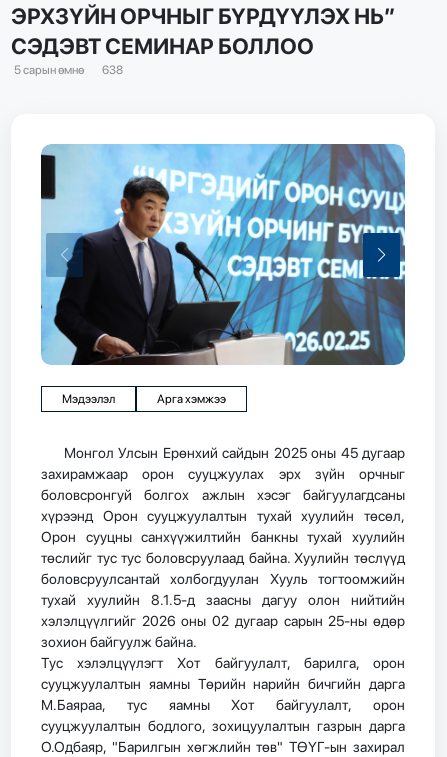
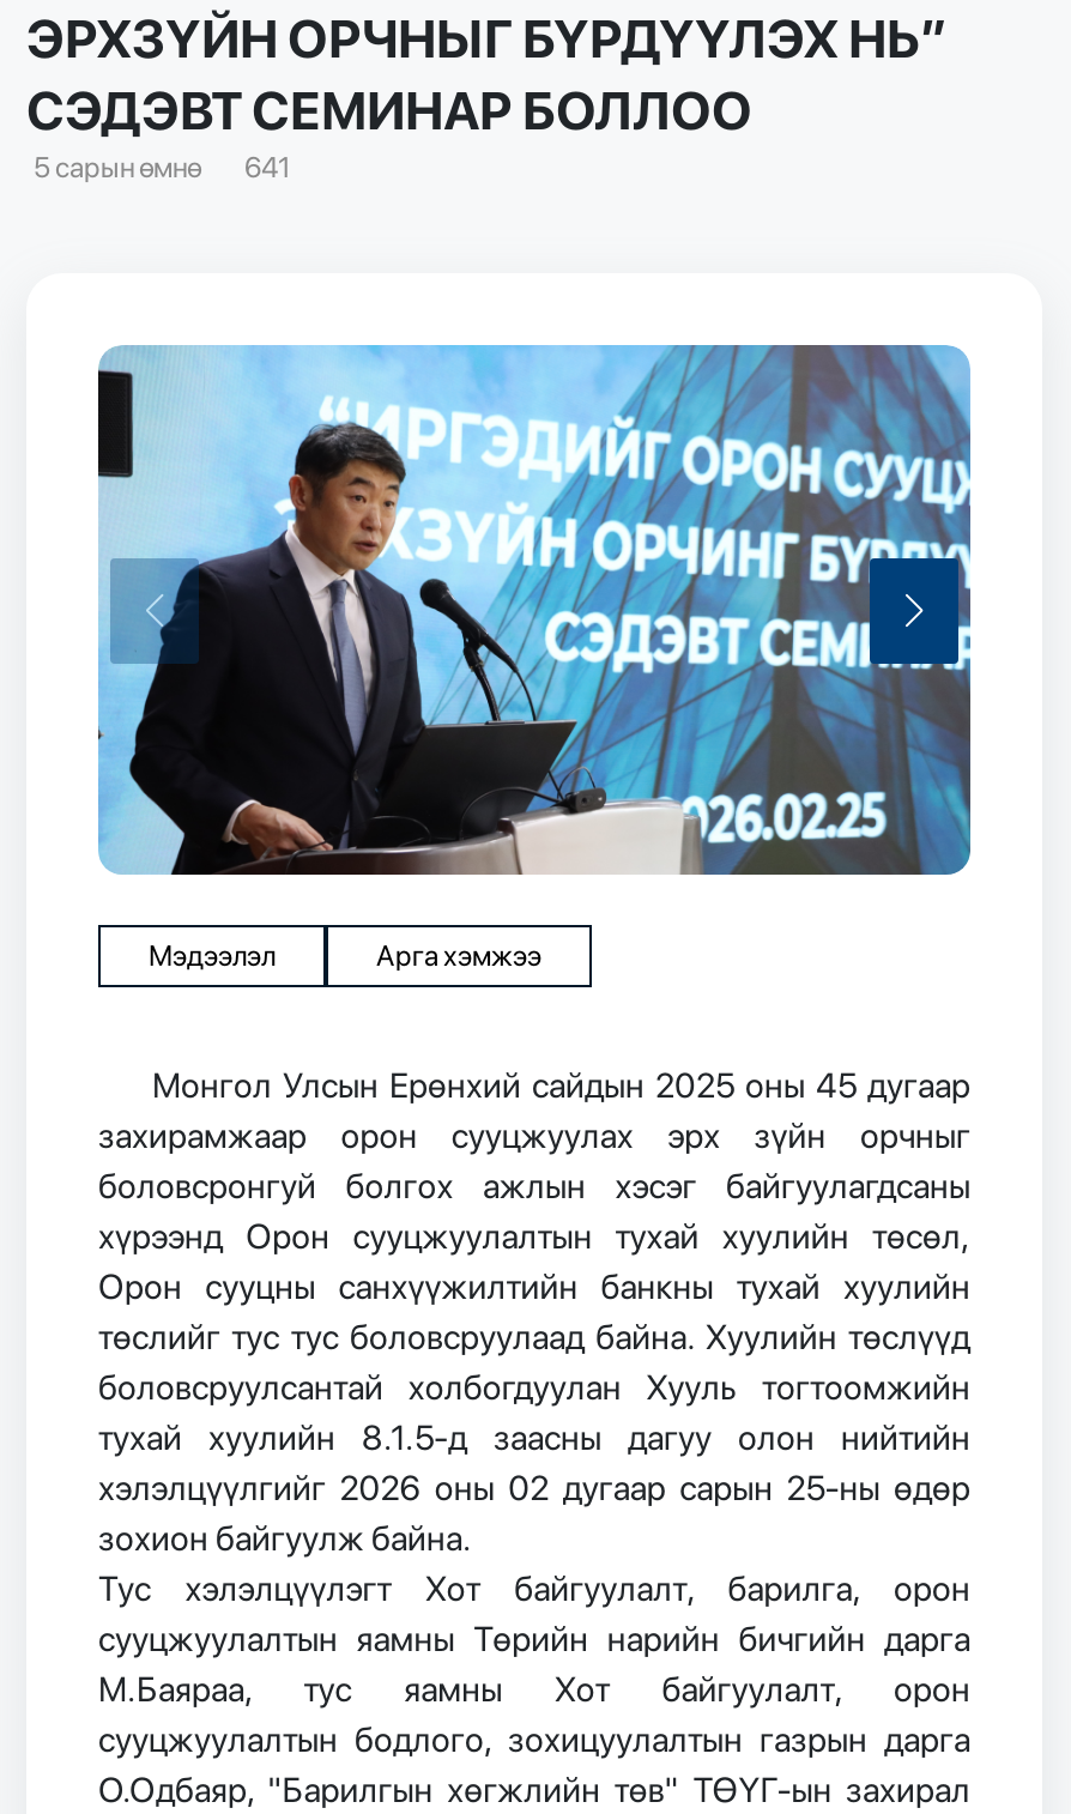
- 5 сарын өмнө 638
+ 5 сарын өмнө 641
